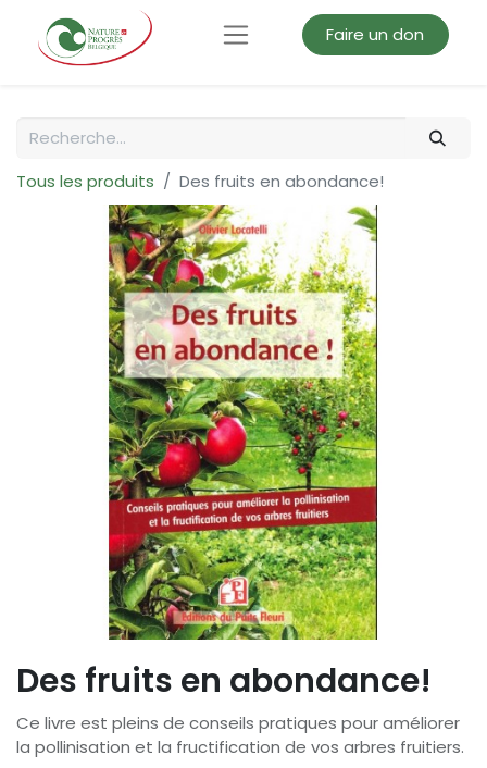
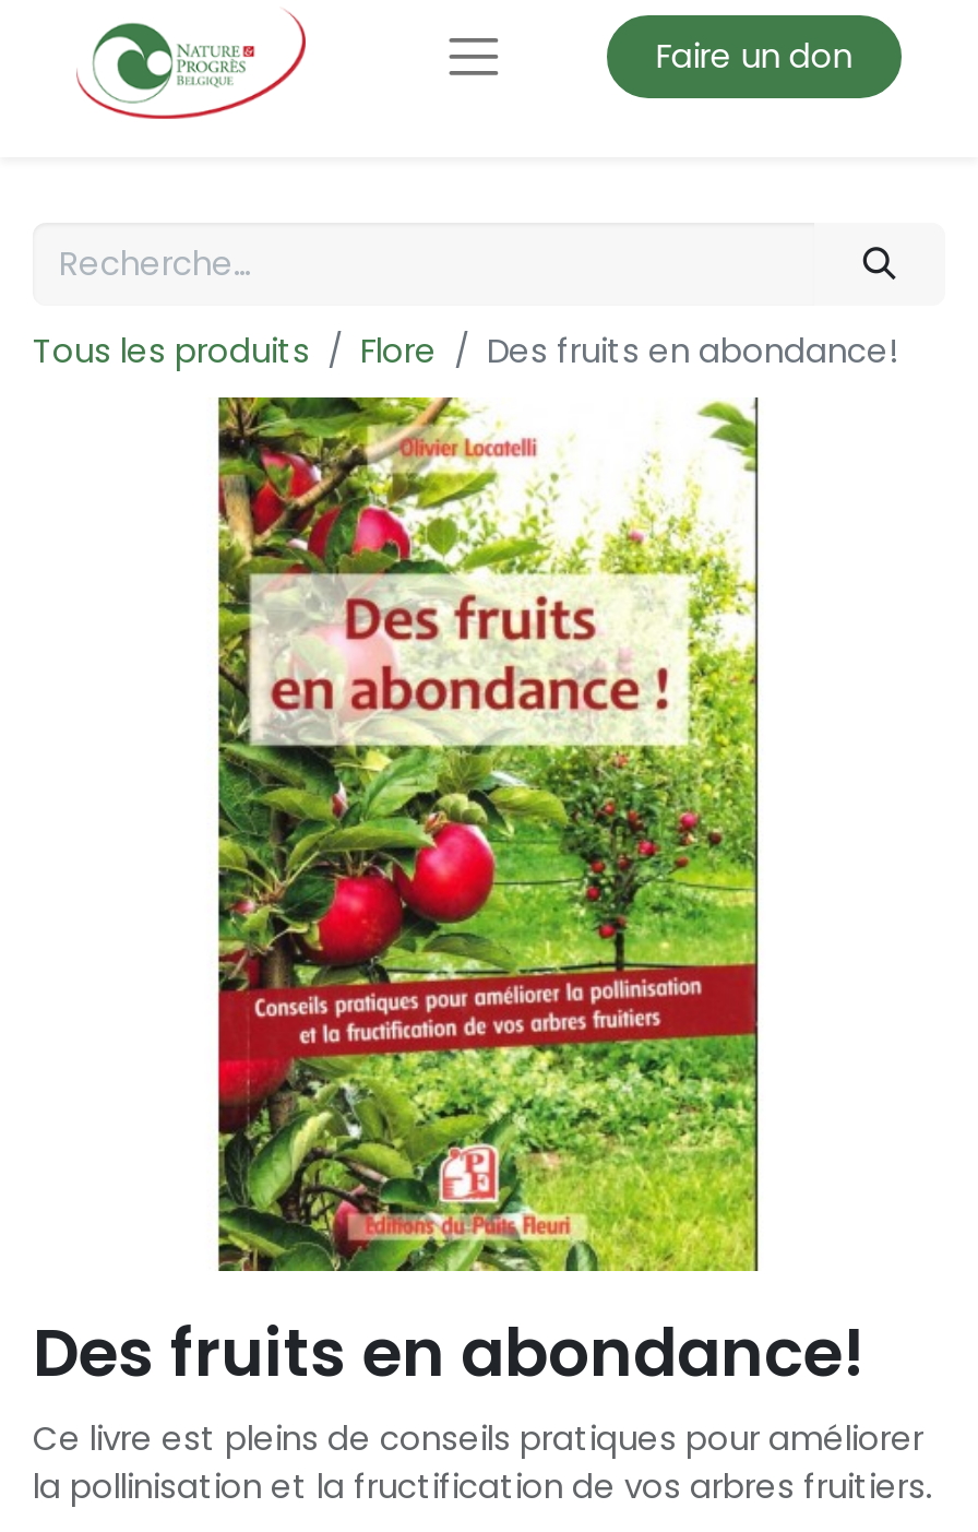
+ Flore
